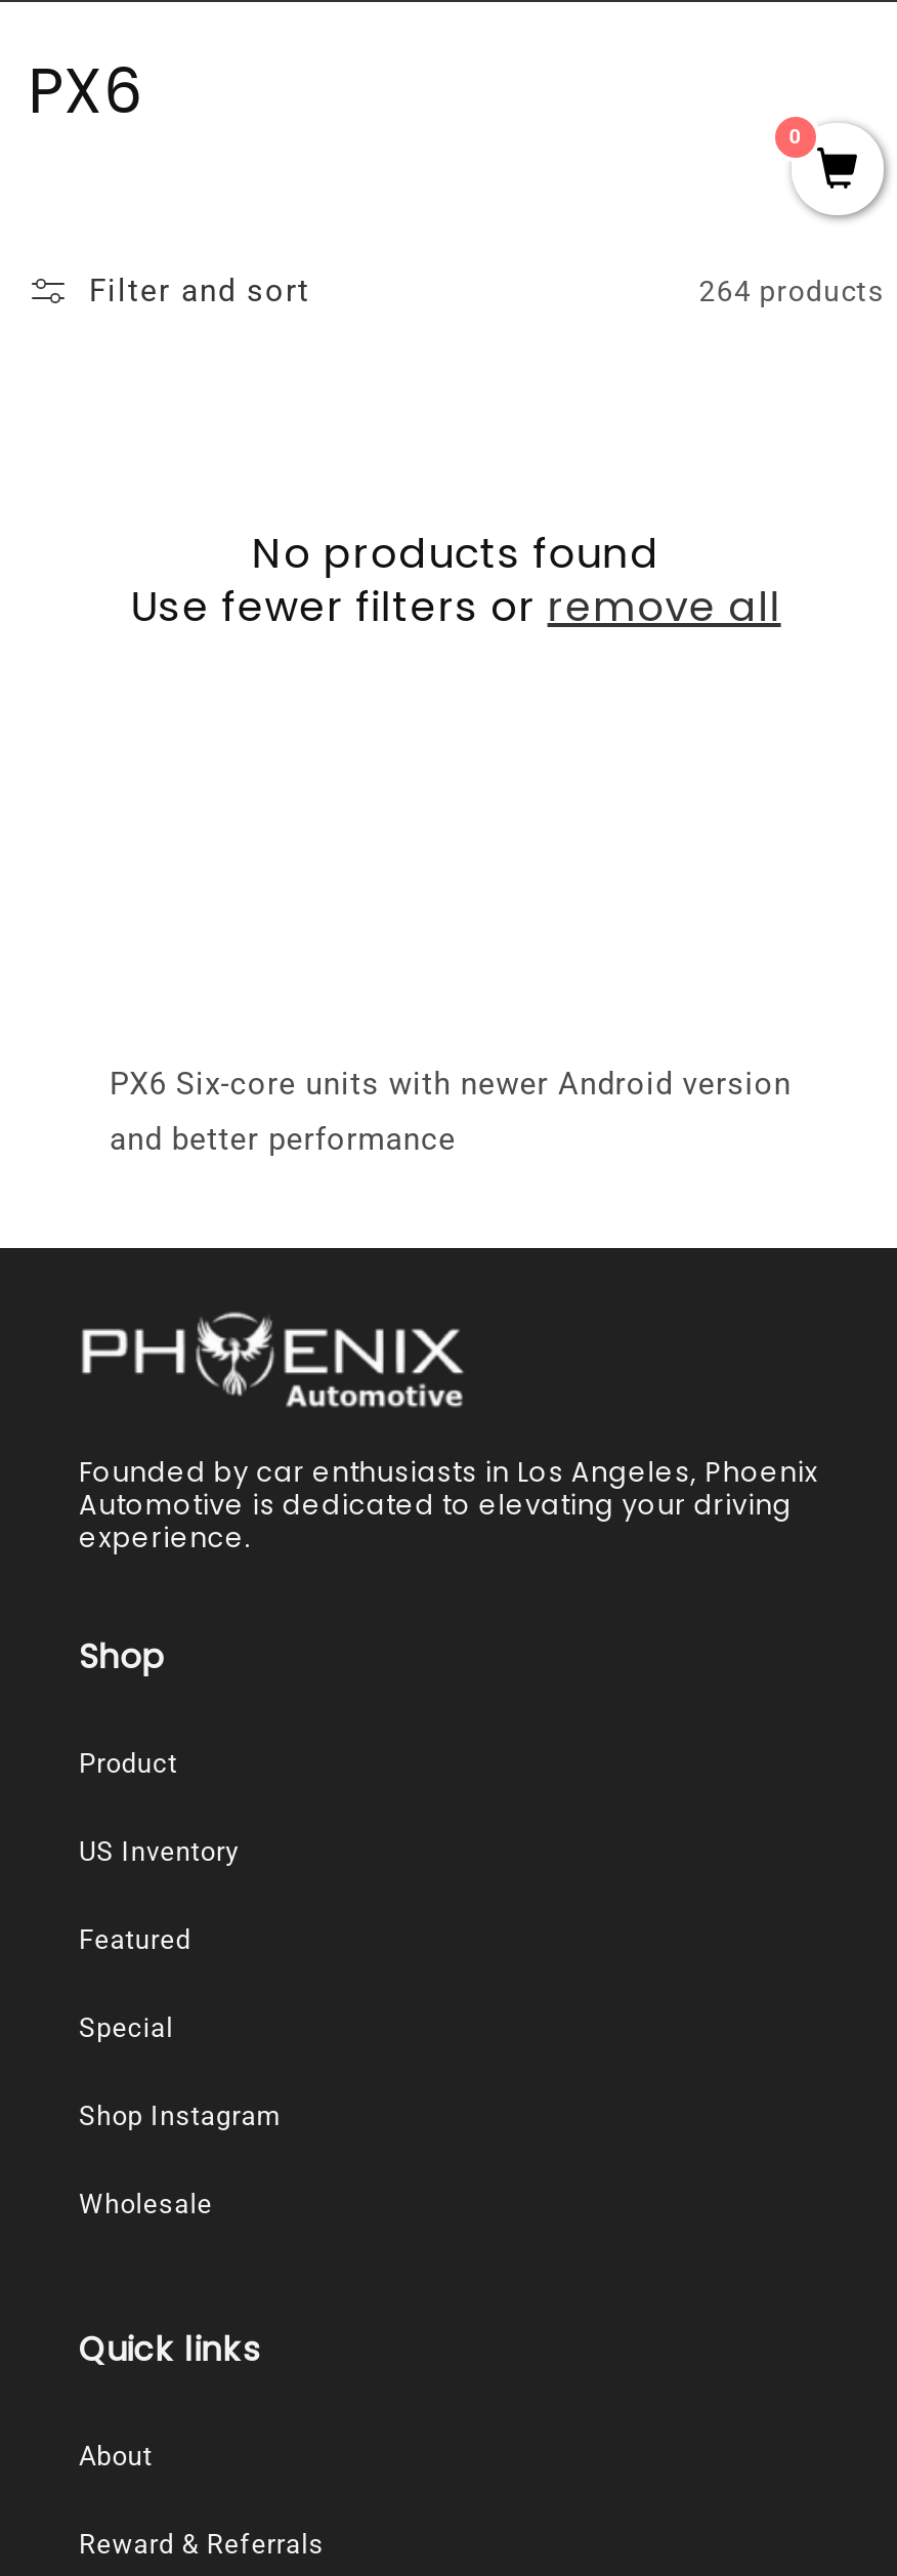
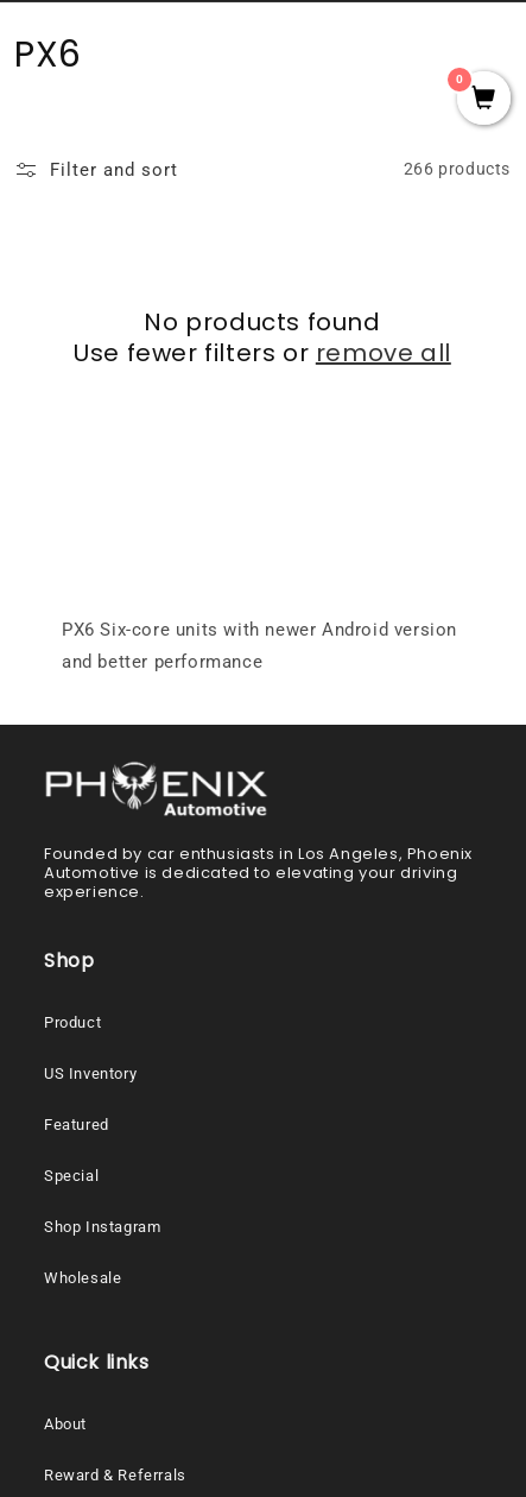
- 264 products
+ 266 products
